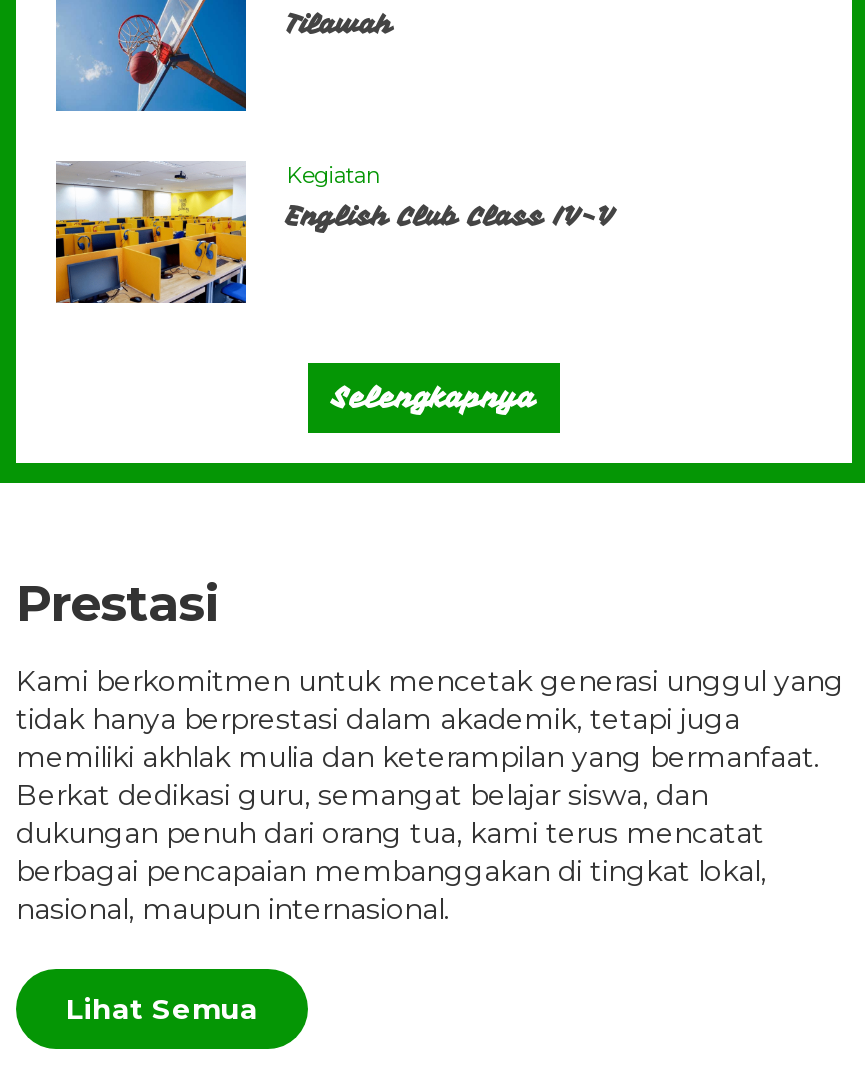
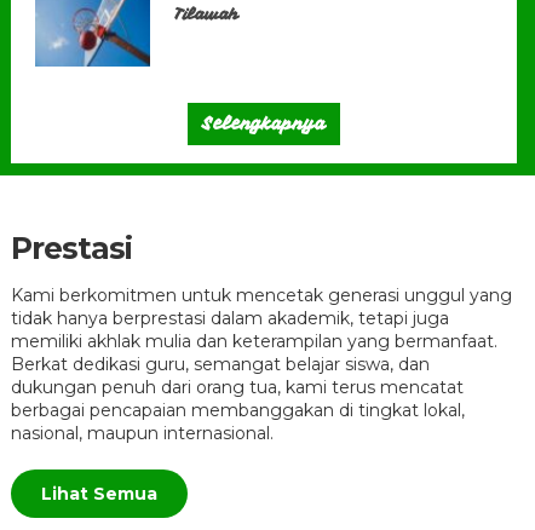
- [image]
- Kegiatan
- English Club Class IV-V
